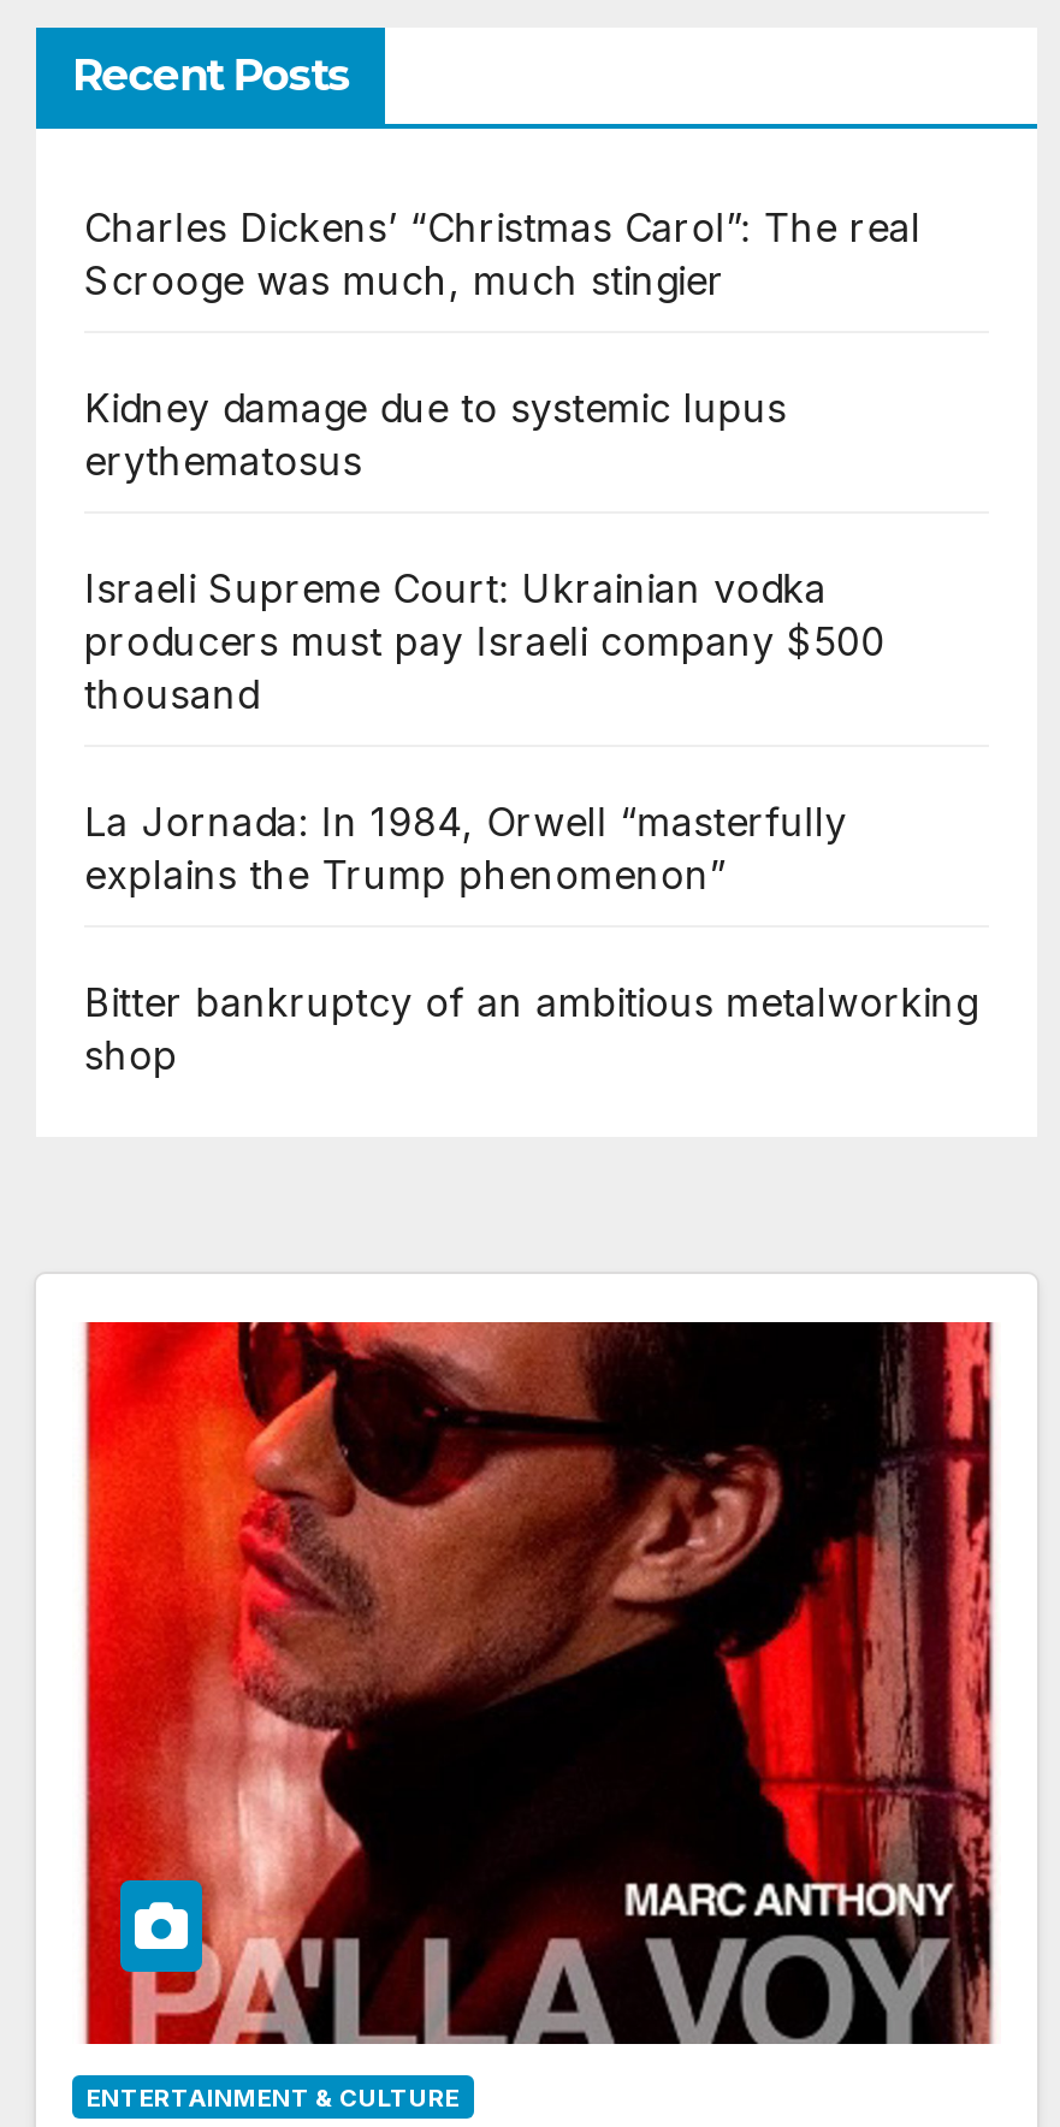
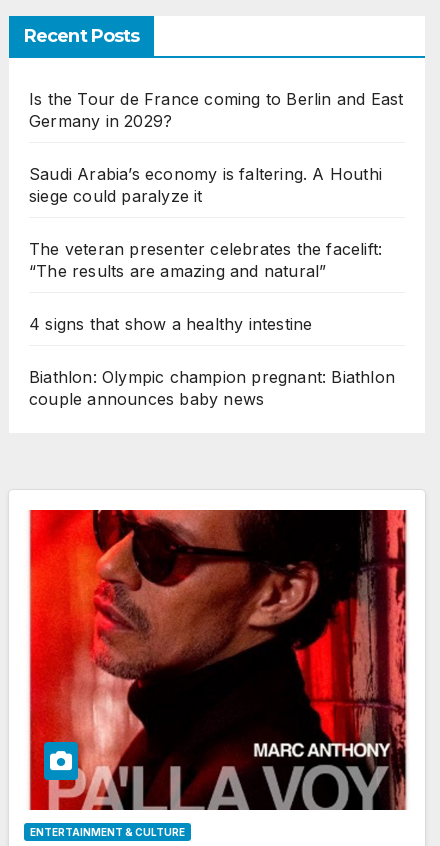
- Charles Dickens’ “Christmas Carol”: The real
- Scrooge was much, much stingier
+ Is the Tour de France coming to Berlin and East
+ Germany in 2029?

- Kidney damage due to systemic lupus
- erythematosus
+ Saudi Arabia’s economy is faltering. A Houthi
+ siege could paralyze it

- Israeli Supreme Court: Ukrainian vodka
- producers must pay Israeli company $500
- thousand
+ The veteran presenter celebrates the facelift:
+ “The results are amazing and natural”

- La Jornada: In 1984, Orwell “masterfully
- explains the Trump phenomenon”
+ 4 signs that show a healthy intestine

- Bitter bankruptcy of an ambitious metalworking
- shop
+ Biathlon: Olympic champion pregnant: Biathlon
+ couple announces baby news
